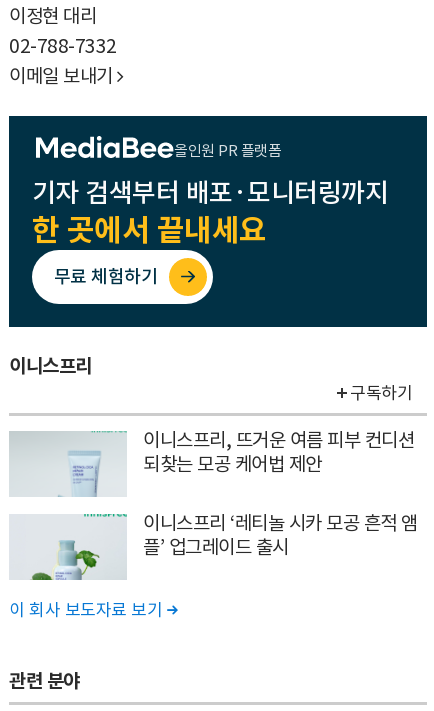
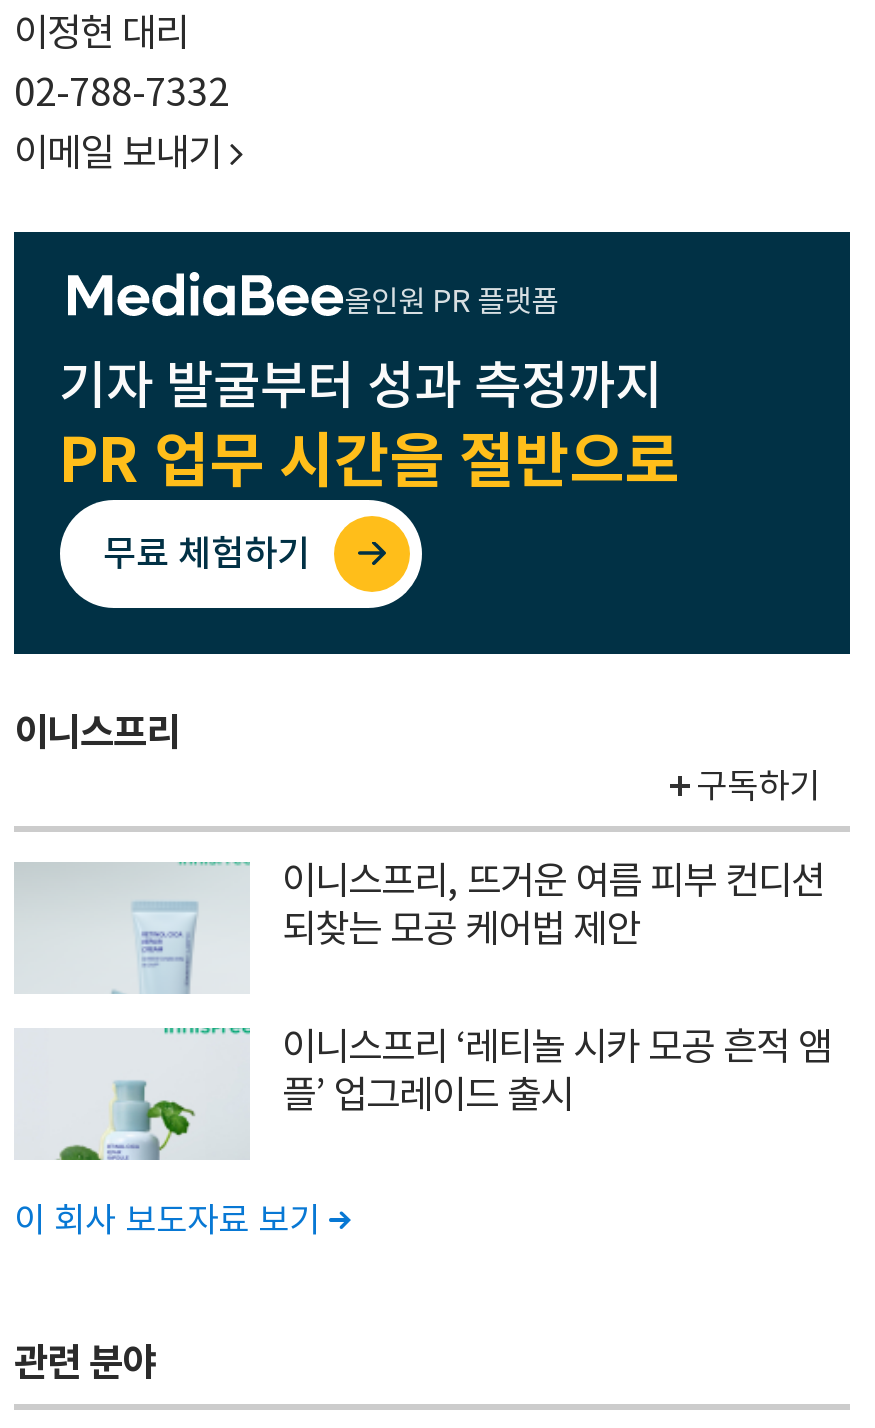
- 기자 검색부터 배포·모니터링까지
- 한 곳에서 끝내세요
+ 기자 발굴부터 성과 측정까지
+ PR 업무 시간을 절반으로
